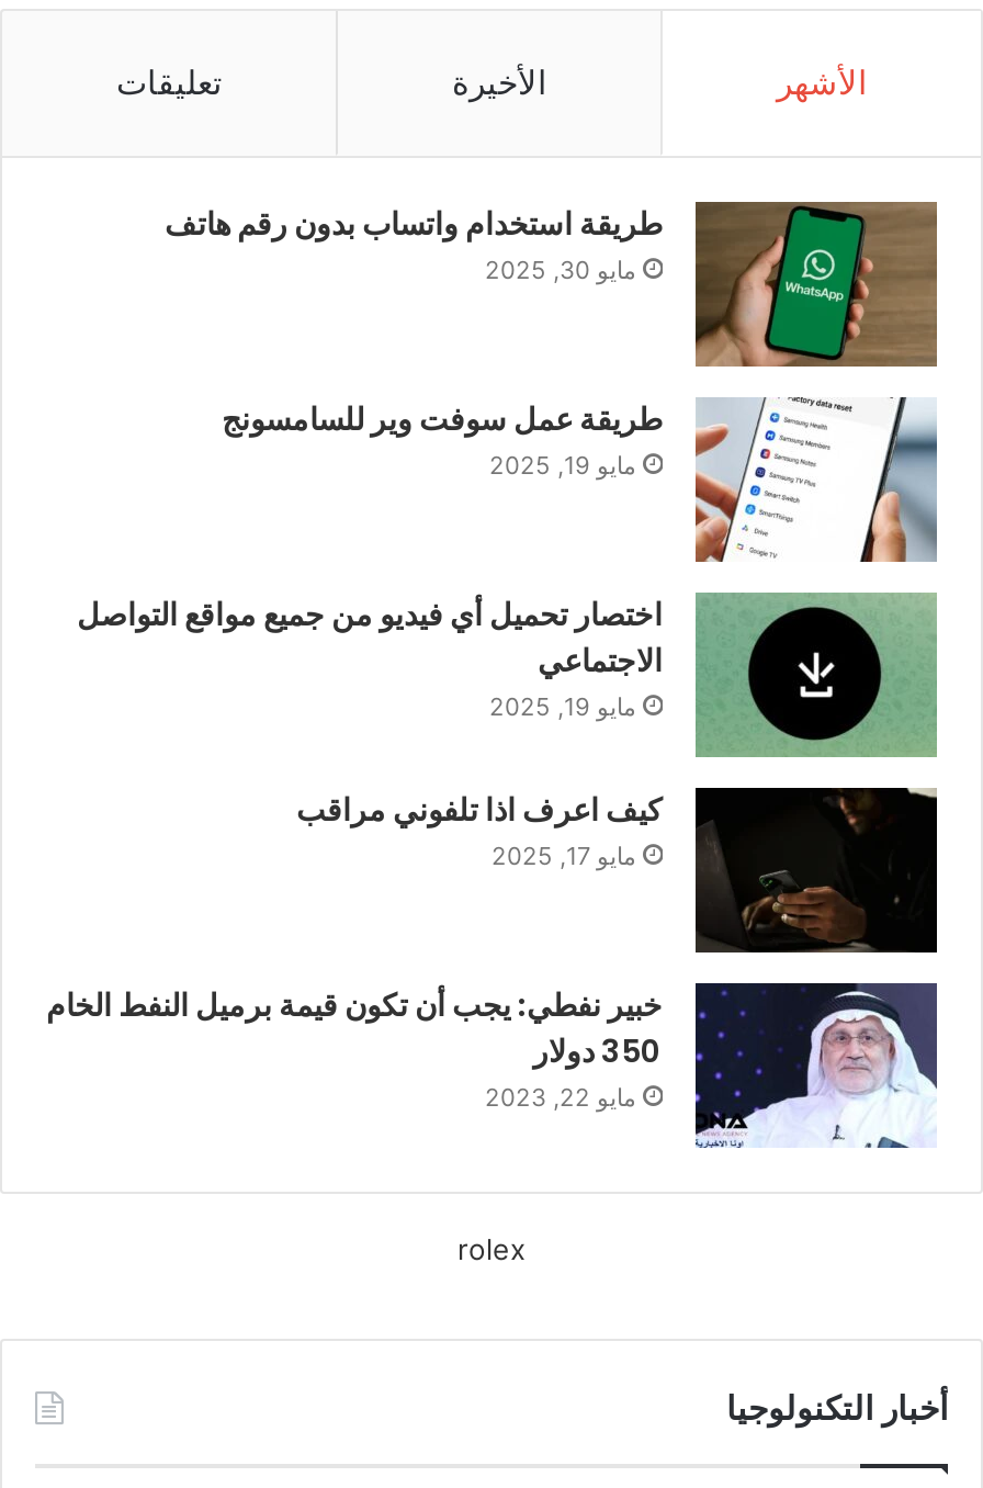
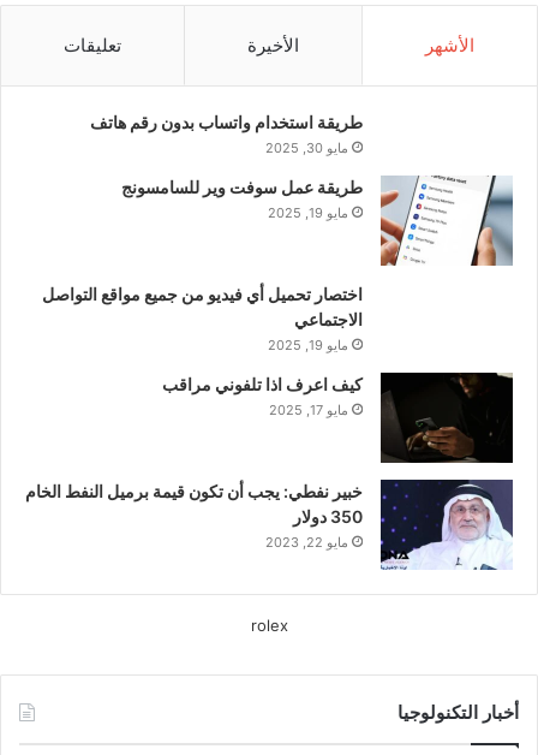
- [image]

- [image]
